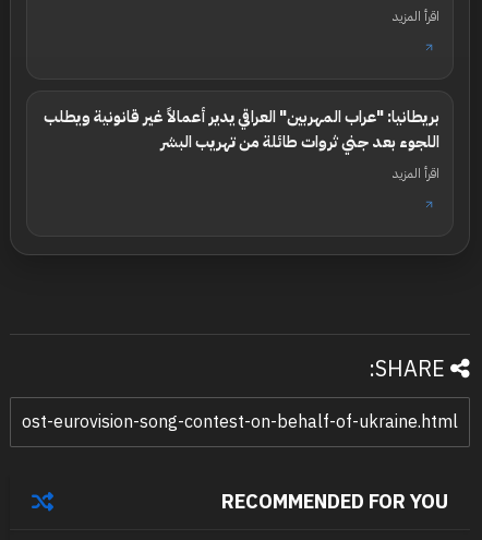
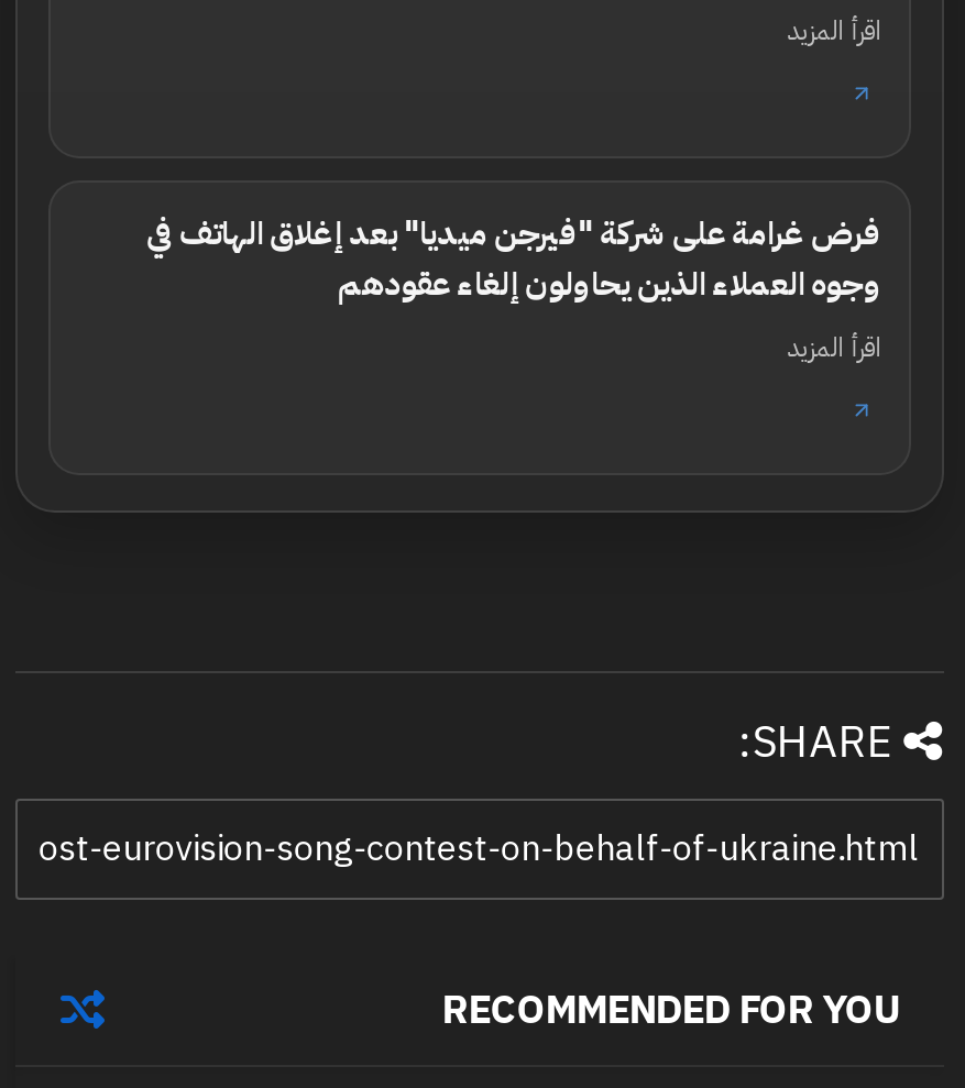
- بريطانيا: "عراب المهربين" العراقي يدير أعمالاً غير قانونية ويطلب
- اللجوء بعد جني ثروات طائلة من تهريب البشر
+ فرض غرامة على شركة "فيرجن ميديا" بعد إغلاق الهاتف في
+ وجوه العملاء الذين يحاولون إلغاء عقودهم
